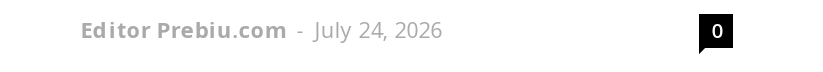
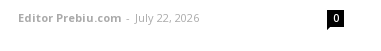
- Editor Prebiu.com - July 24, 2026
+ Editor Prebiu.com - July 22, 2026
